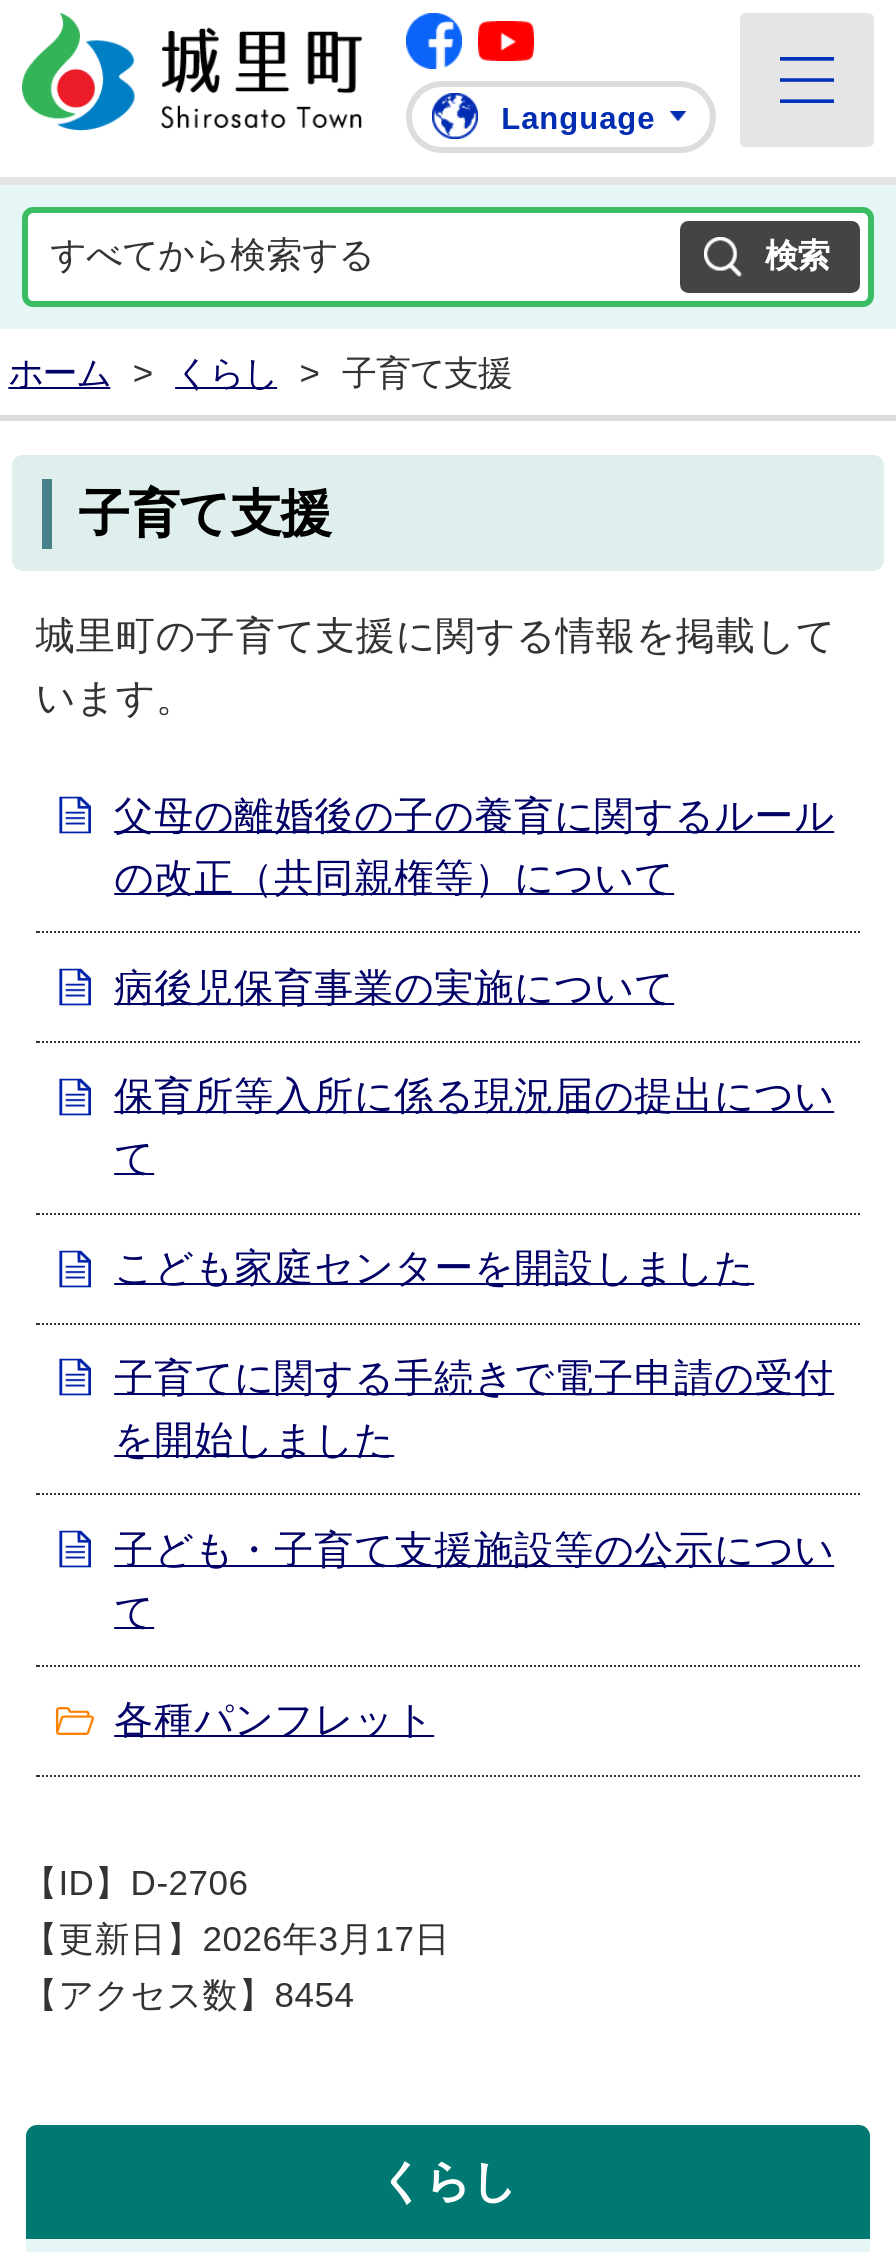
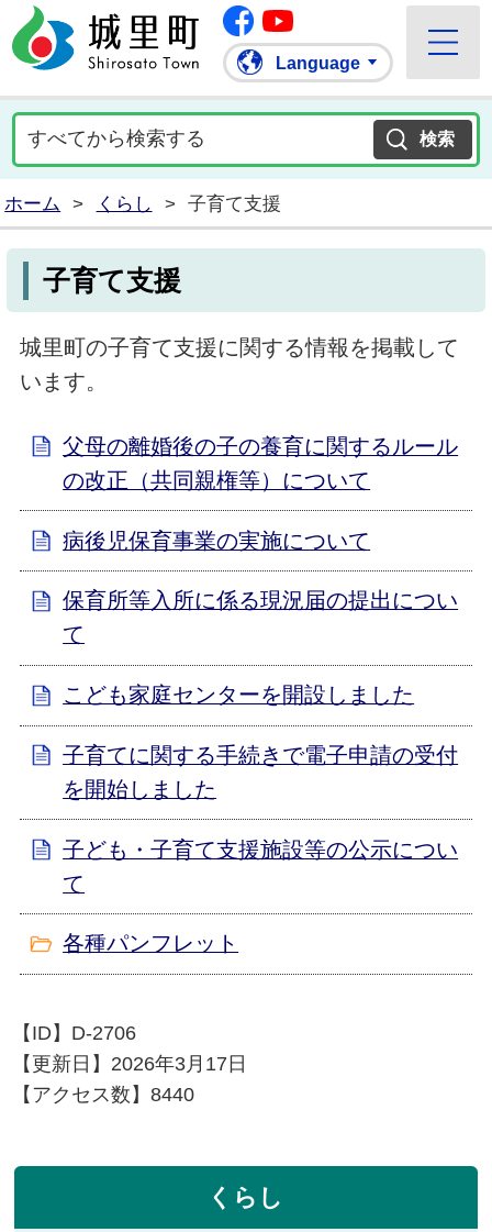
- 【アクセス数】8454
+ 【アクセス数】8440
